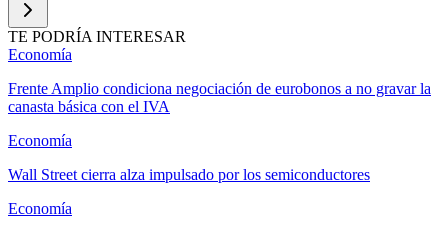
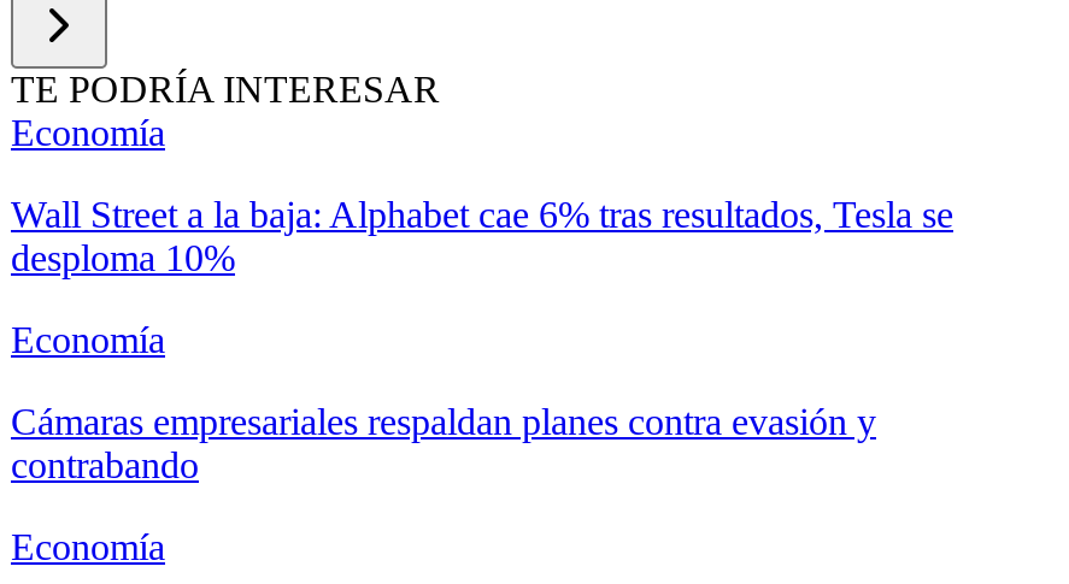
- Frente Amplio condiciona negociación de eurobonos a no gravar la
- canasta básica con el IVA
+ Wall Street a la baja: Alphabet cae 6% tras resultados, Tesla se
+ desploma 10%

- Wall Street cierra alza impulsado por los semiconductores
+ Cámaras empresariales respaldan planes contra evasión y
+ contrabando
